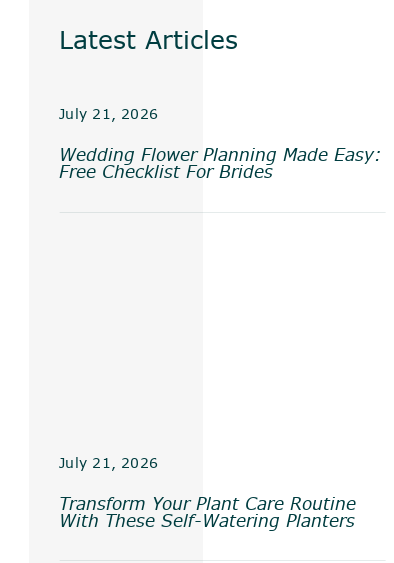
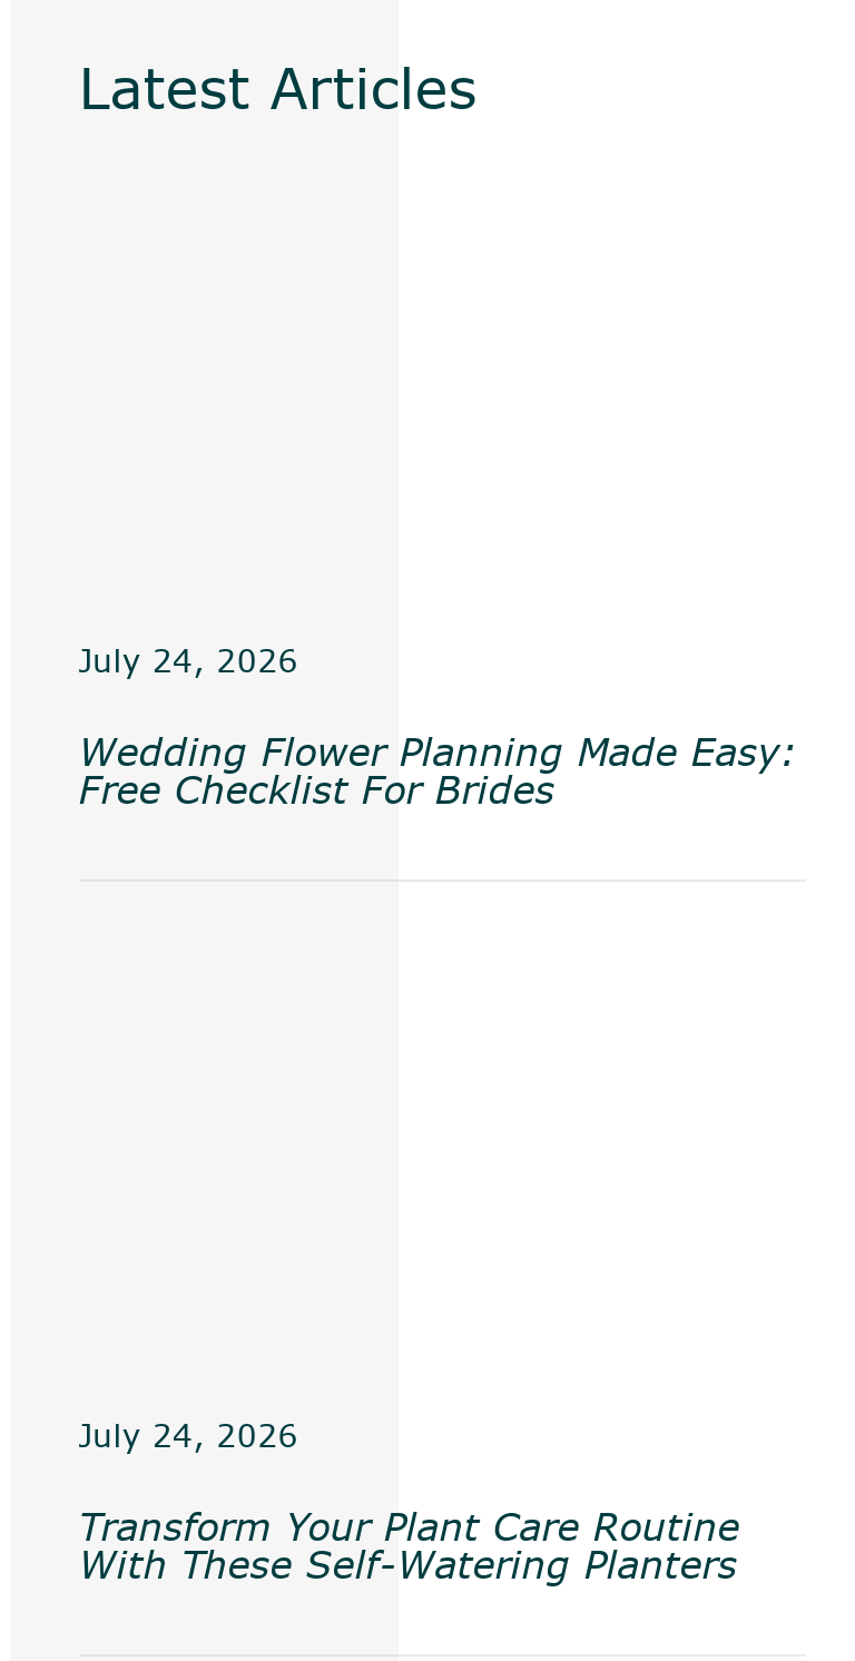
- July 21, 2026
+ July 24, 2026

- July 21, 2026
+ July 24, 2026
